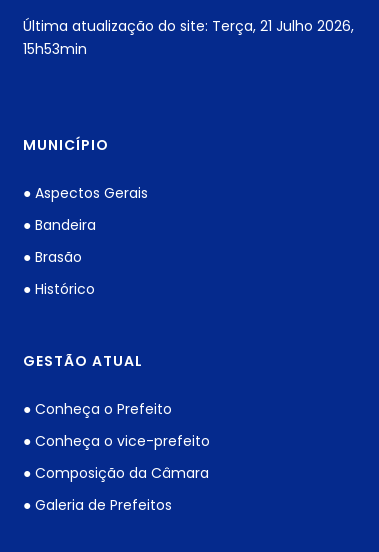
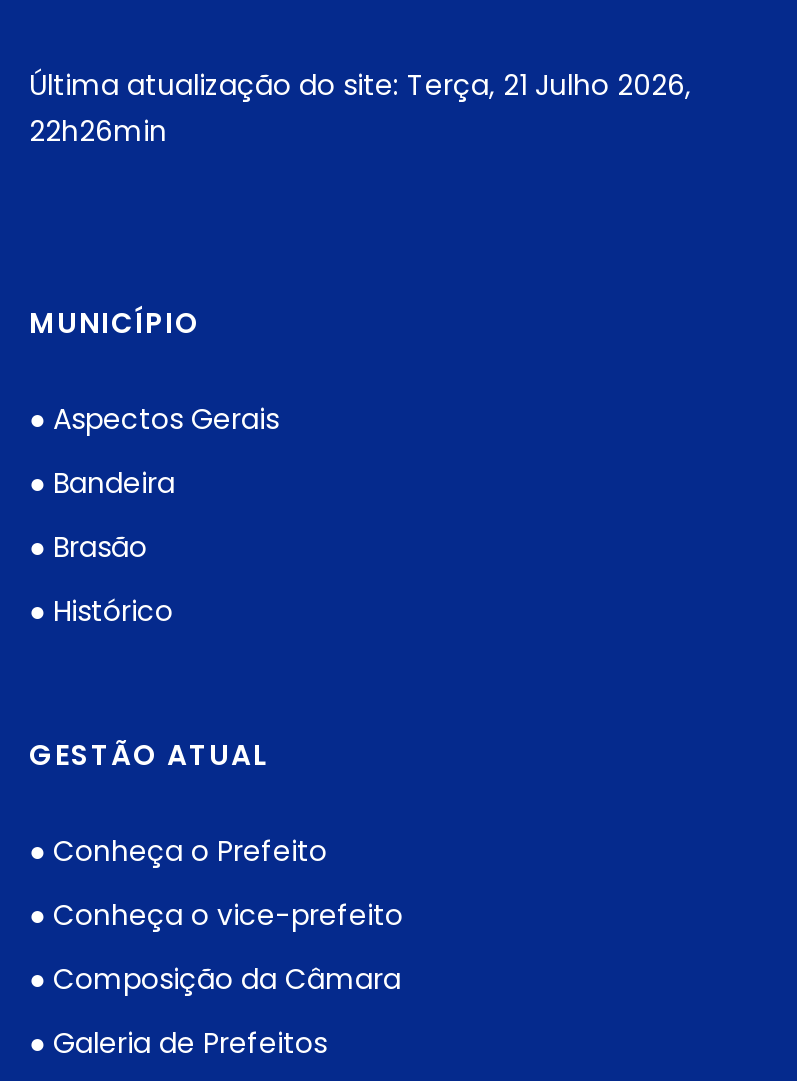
- 15h53min
+ 22h26min
